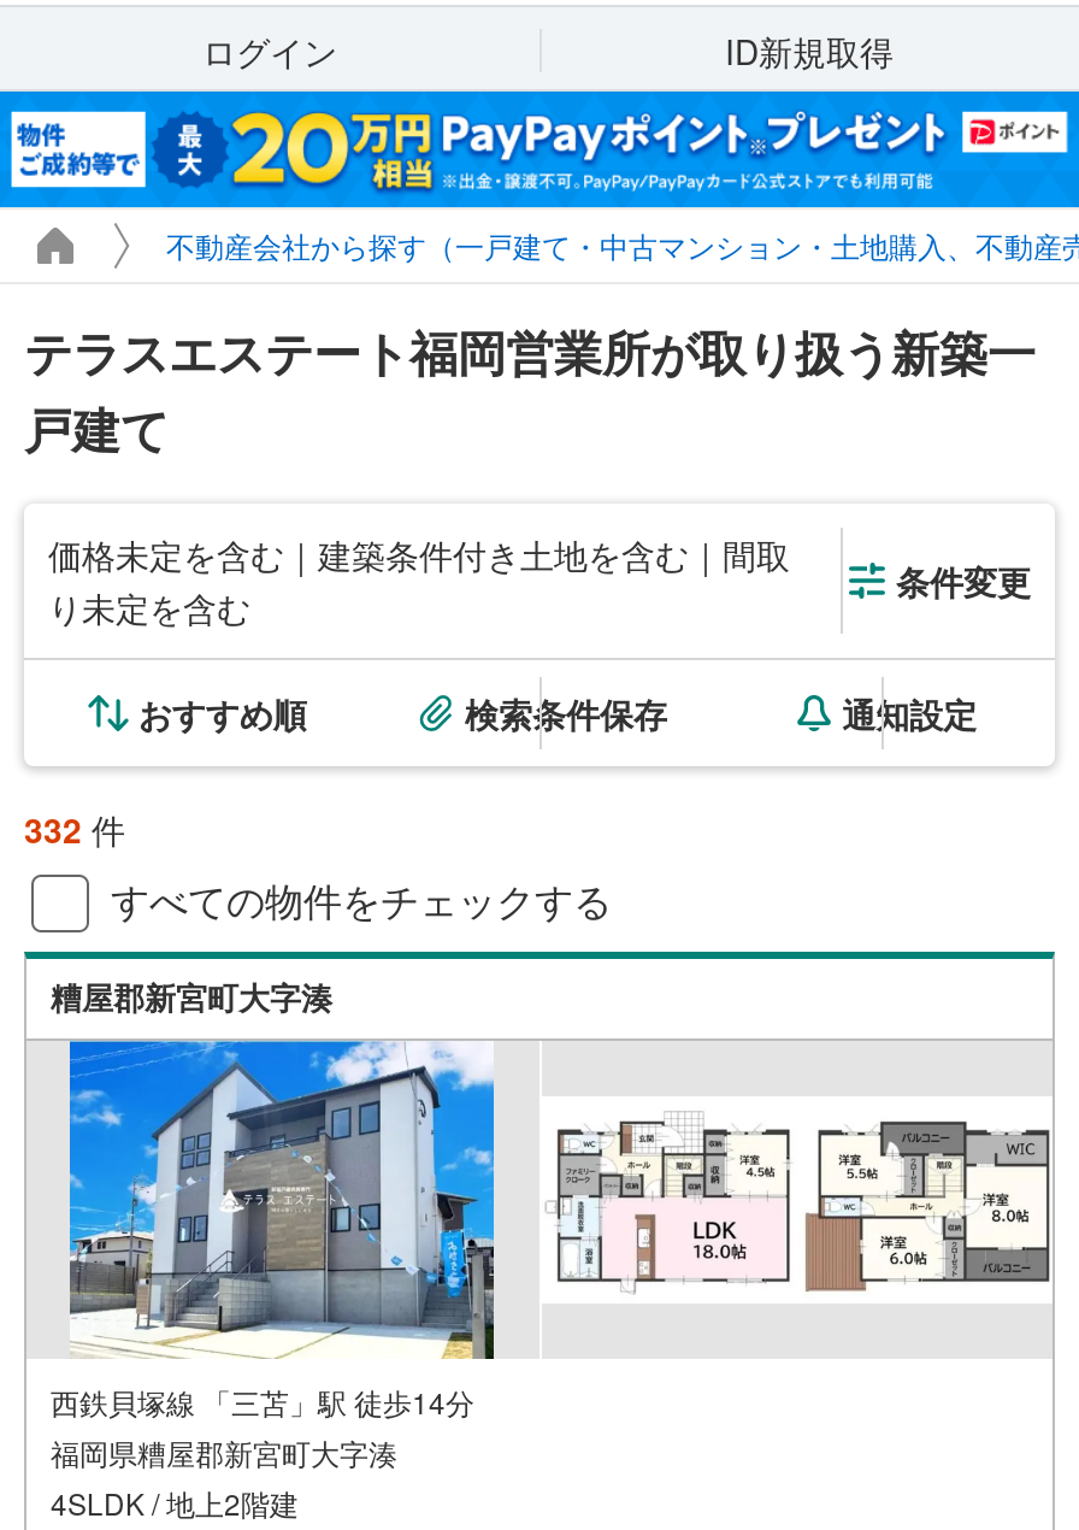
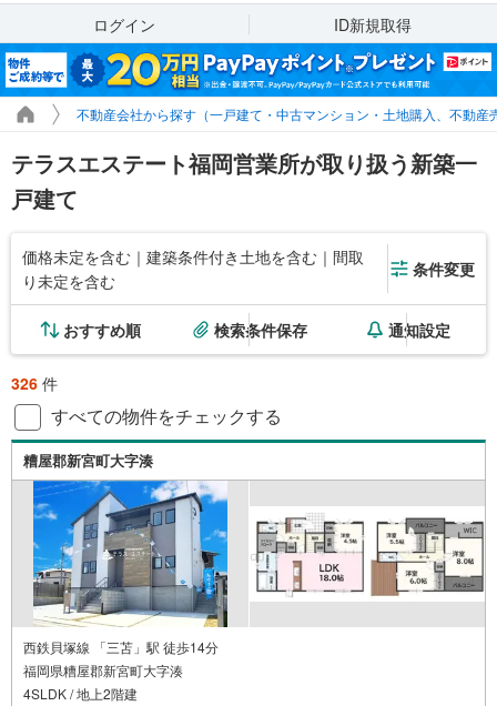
- 332件
+ 326件
